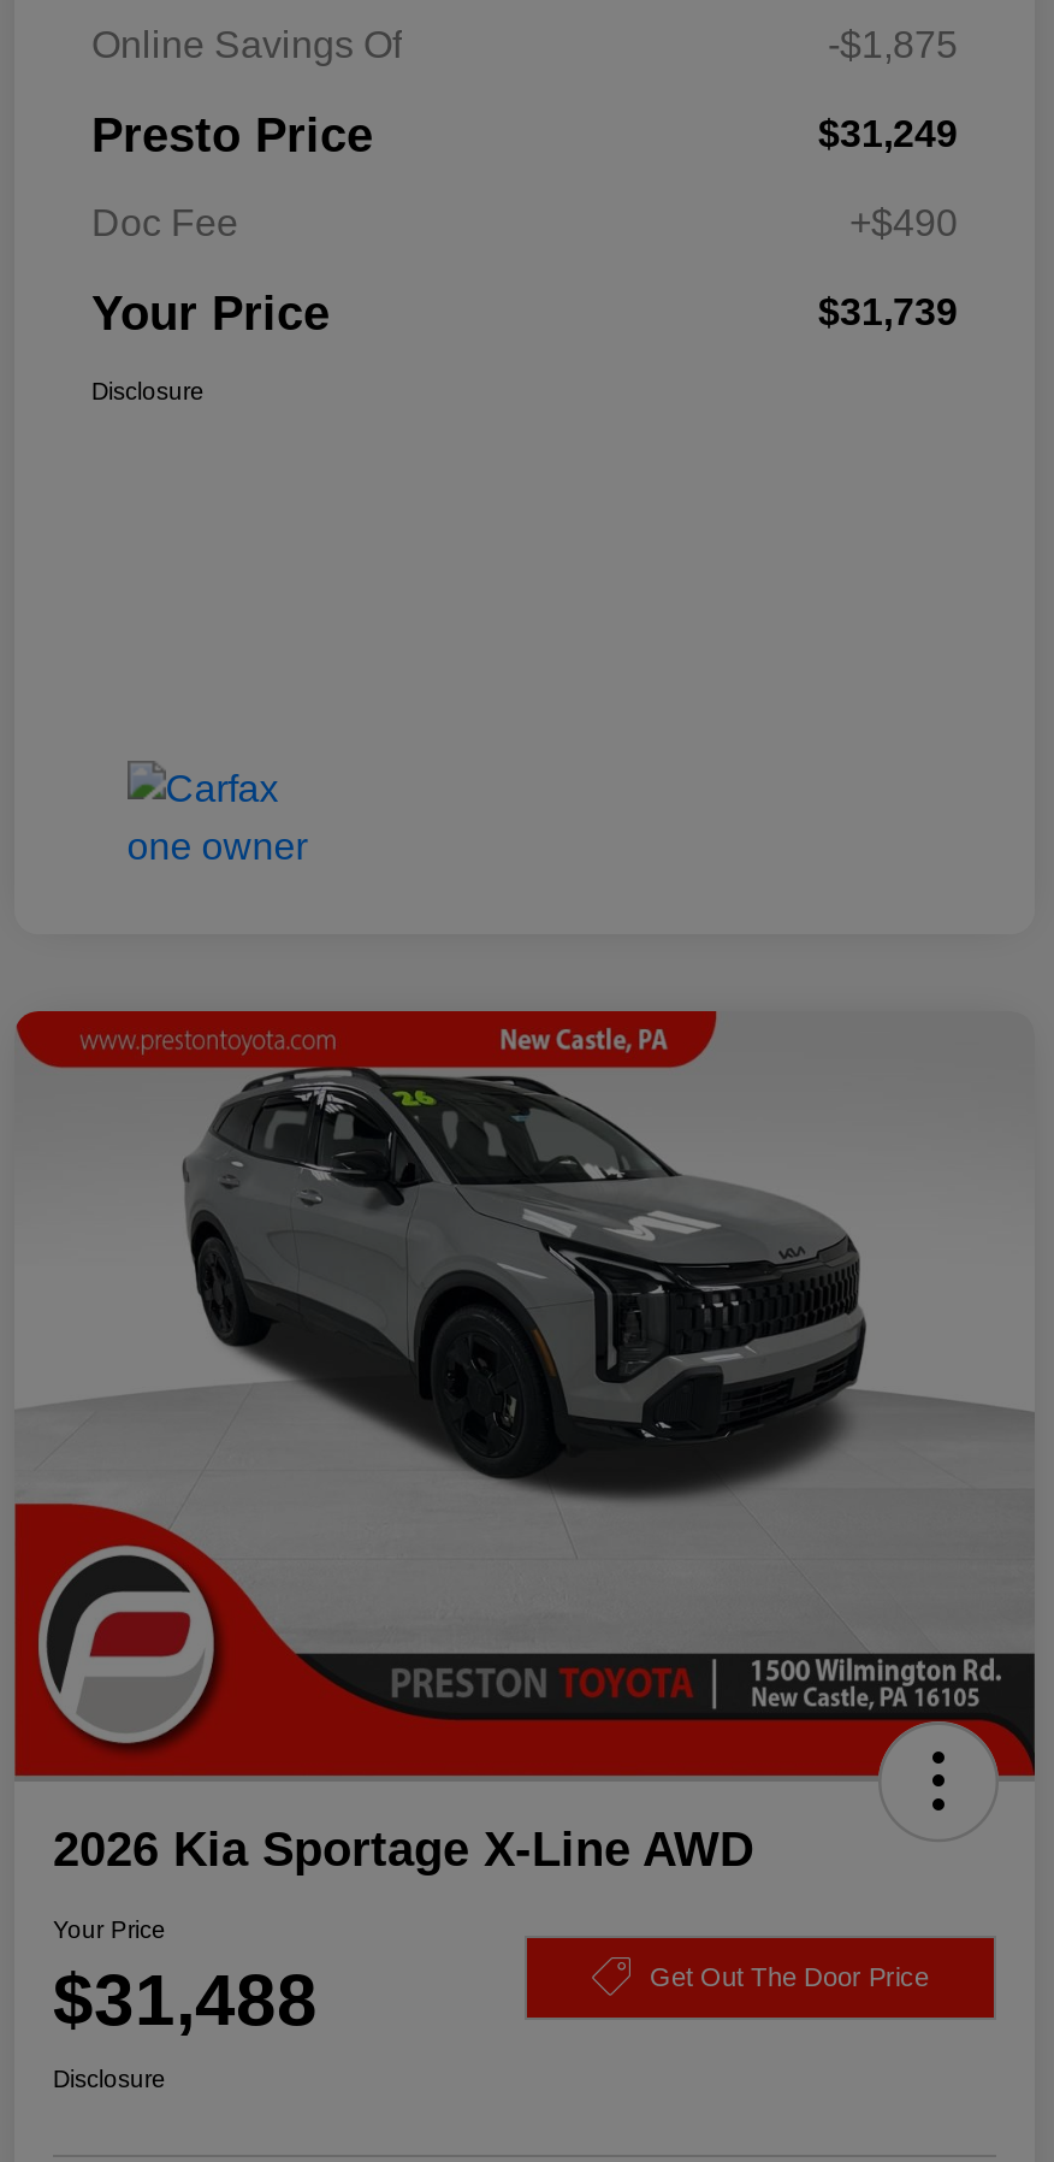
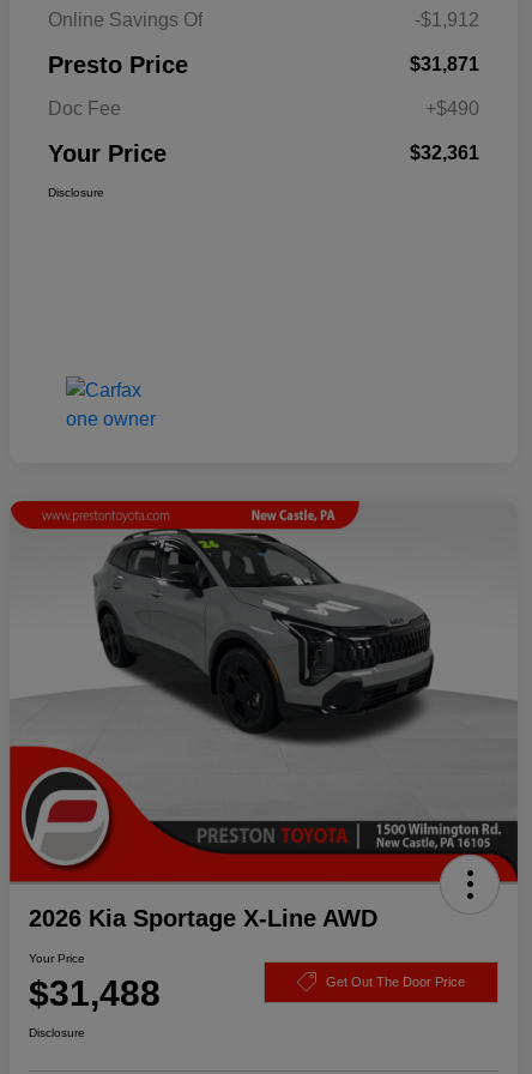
- -$1,875
+ -$1,912

- $31,249
+ $31,871

- $31,739
+ $32,361
